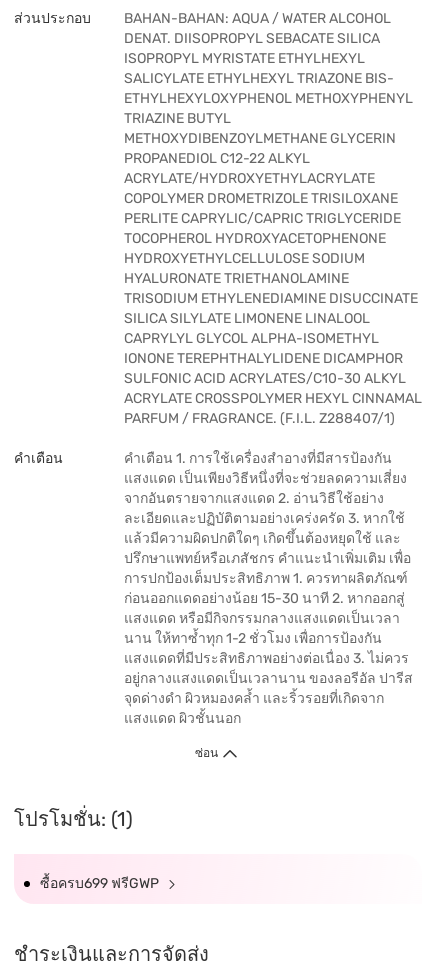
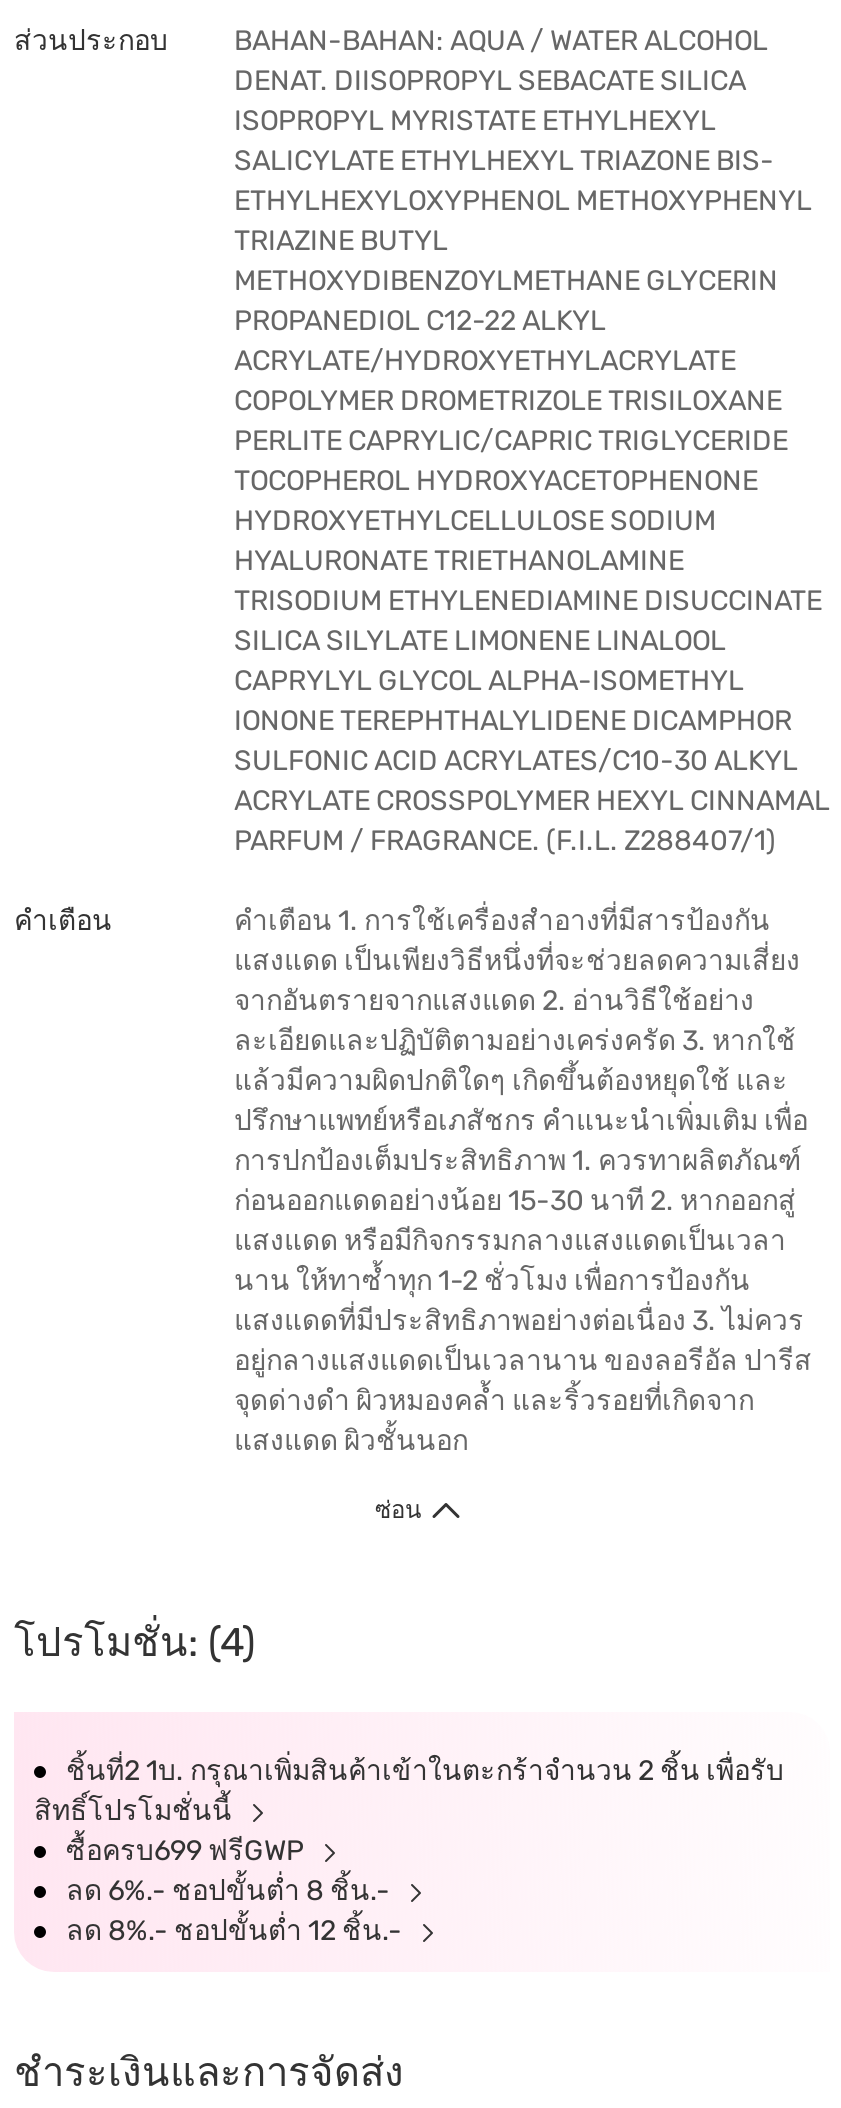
- โปรโมชั่น: (1)
+ โปรโมชั่น: (4)
+ ชิ้นที่2 1บ. กรุณาเพิ่มสินค้าเข้าในตะกร้าจำนวน 2 ชิ้น เพื่อรับ
+ สิทธิ์โปรโมชั่นนี้

+ ลด 6%.- ชอปขั้นต่ำ 8 ชิ้น.-
+ ลด 8%.- ชอปขั้นต่ำ 12 ชิ้น.-
